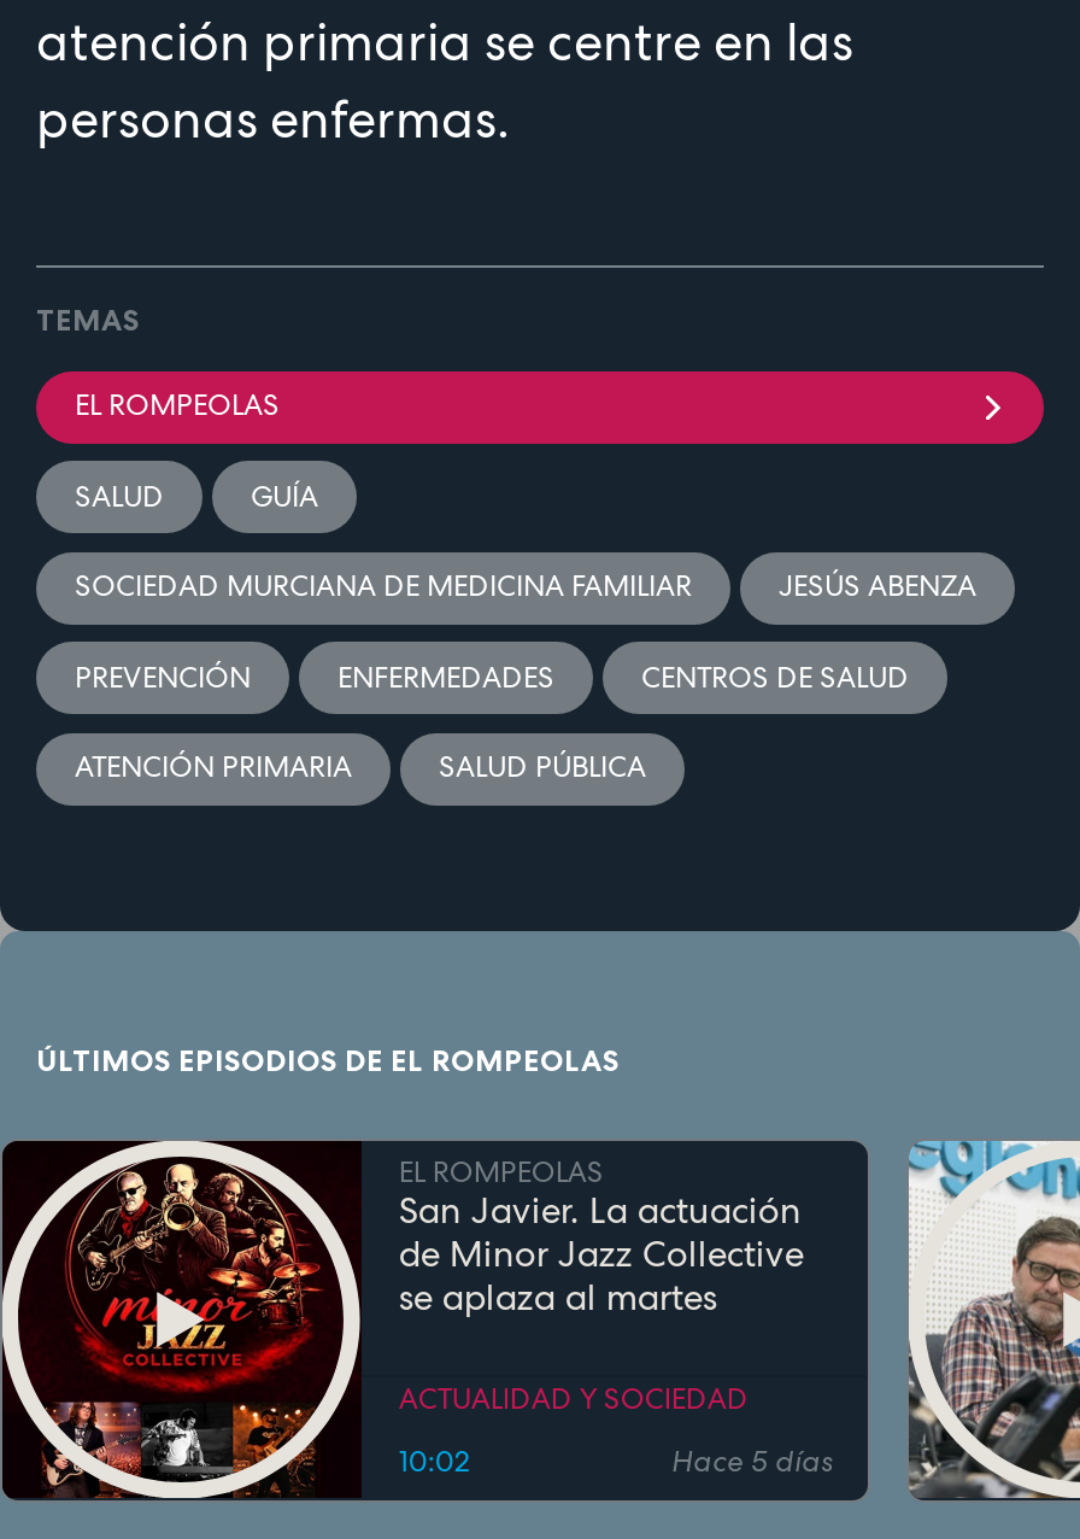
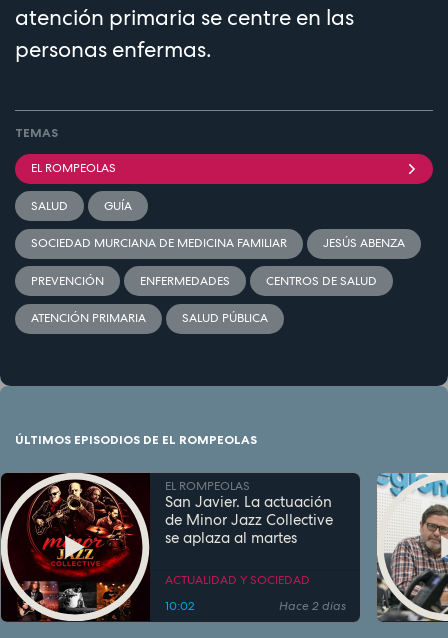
- Hace 5 días
+ Hace 2 días
